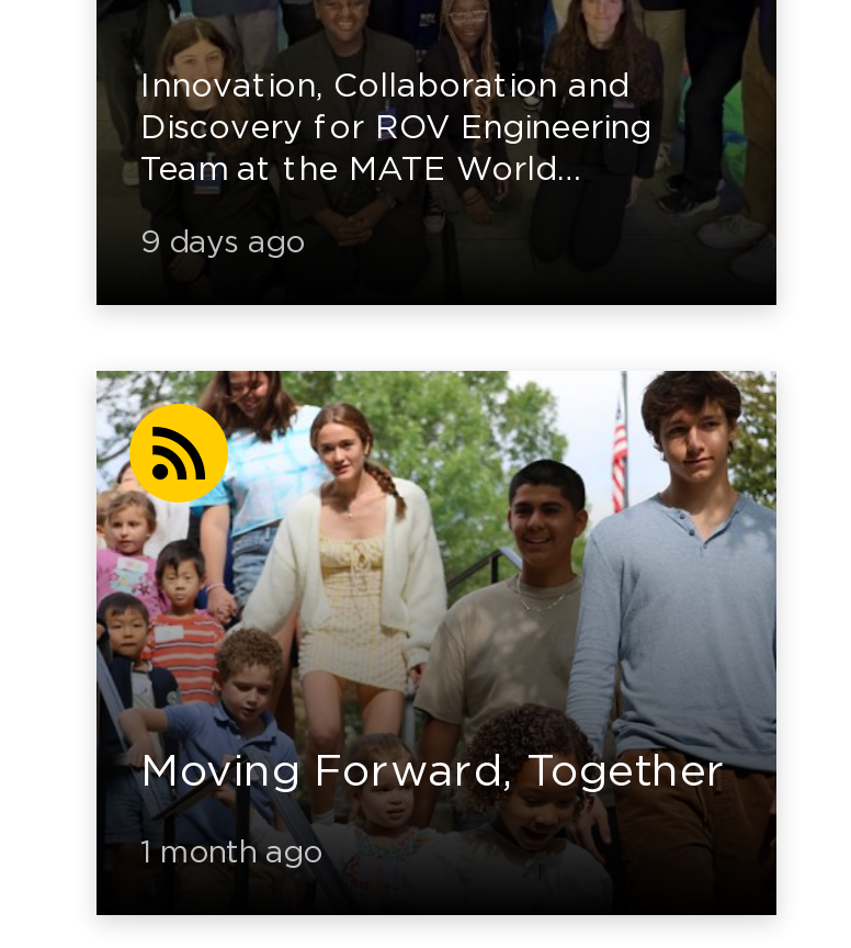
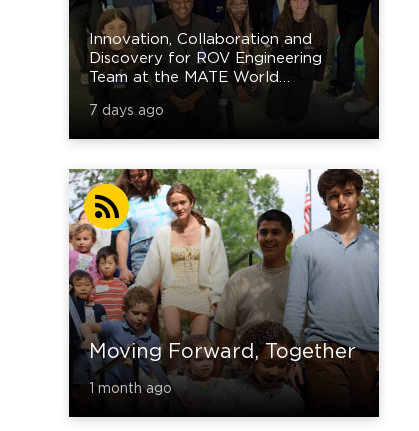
- 9 days ago
+ 7 days ago
